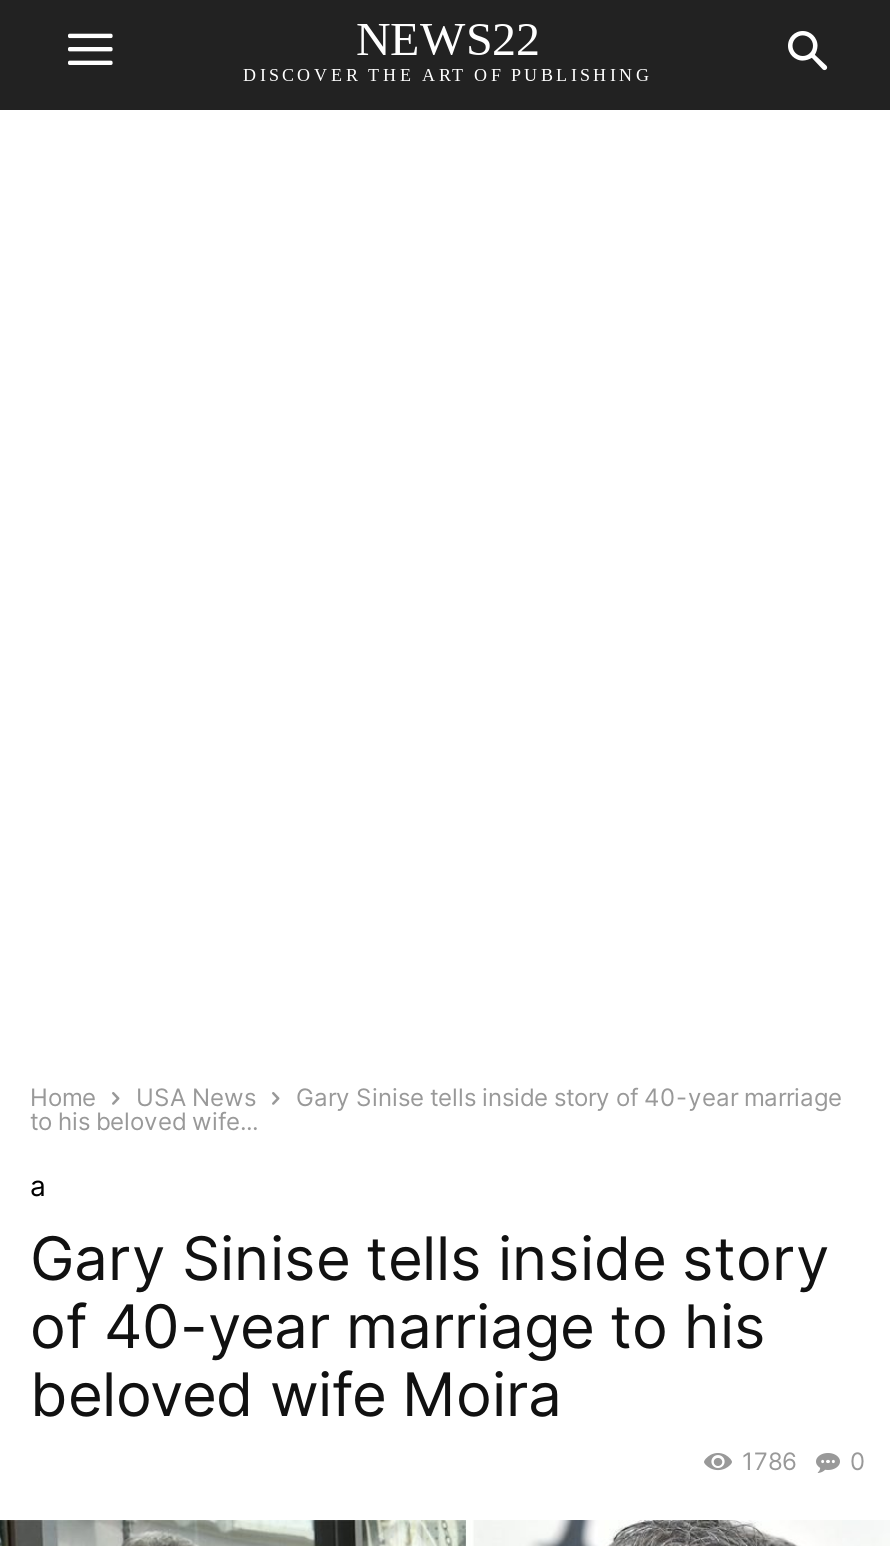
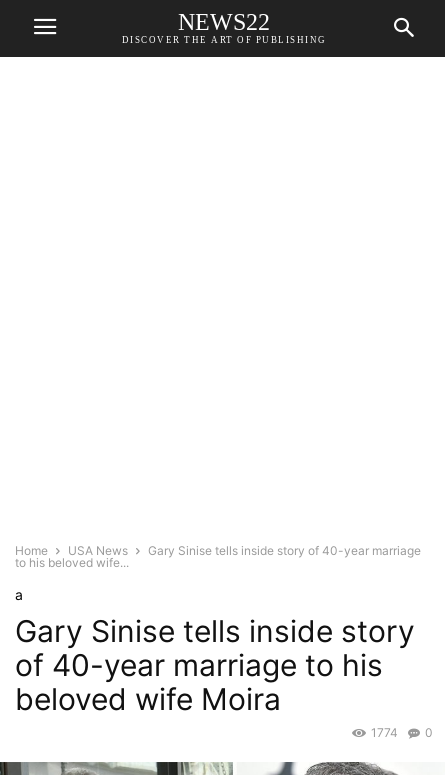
- 1786 0
+ 1774 0
